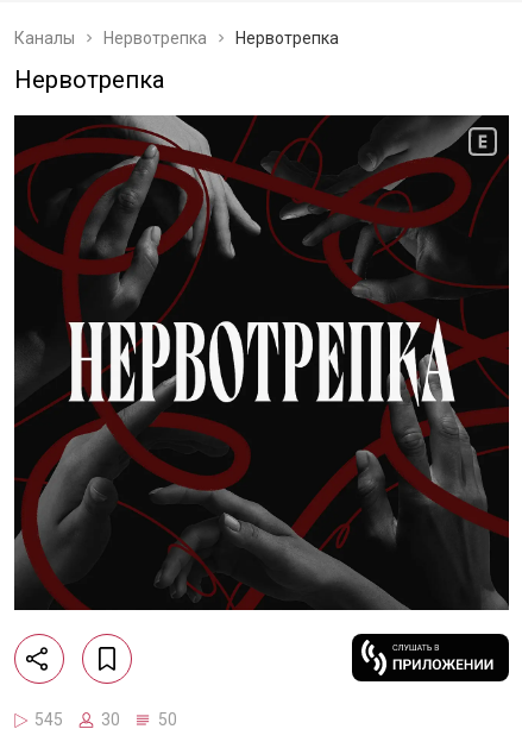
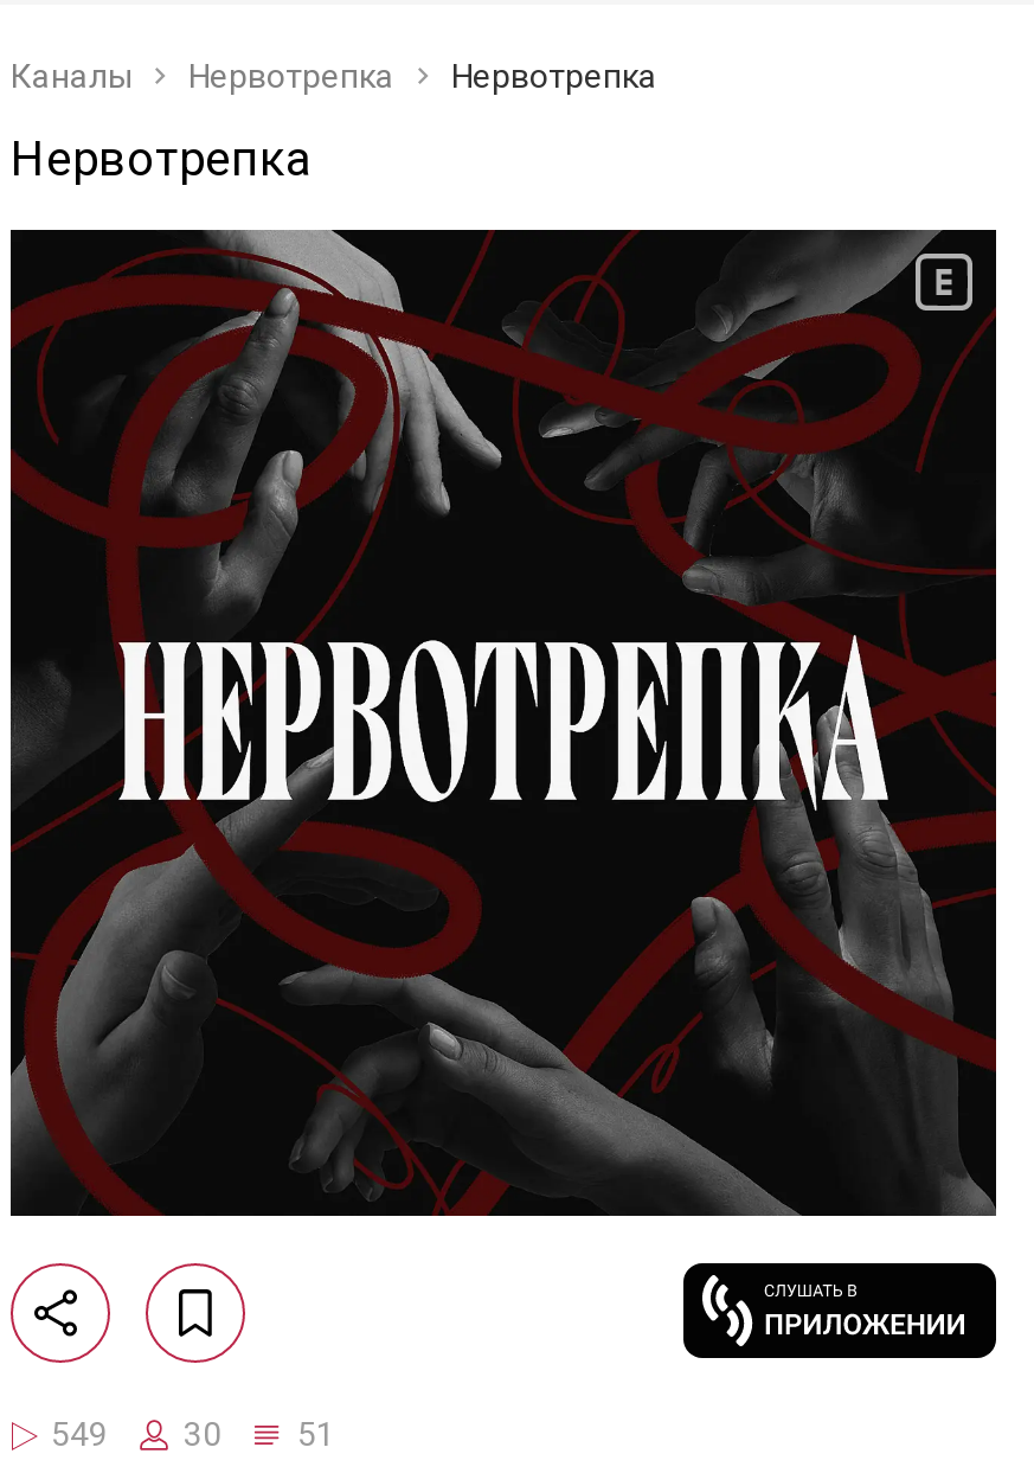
- 545
+ 549

- 50
+ 51
